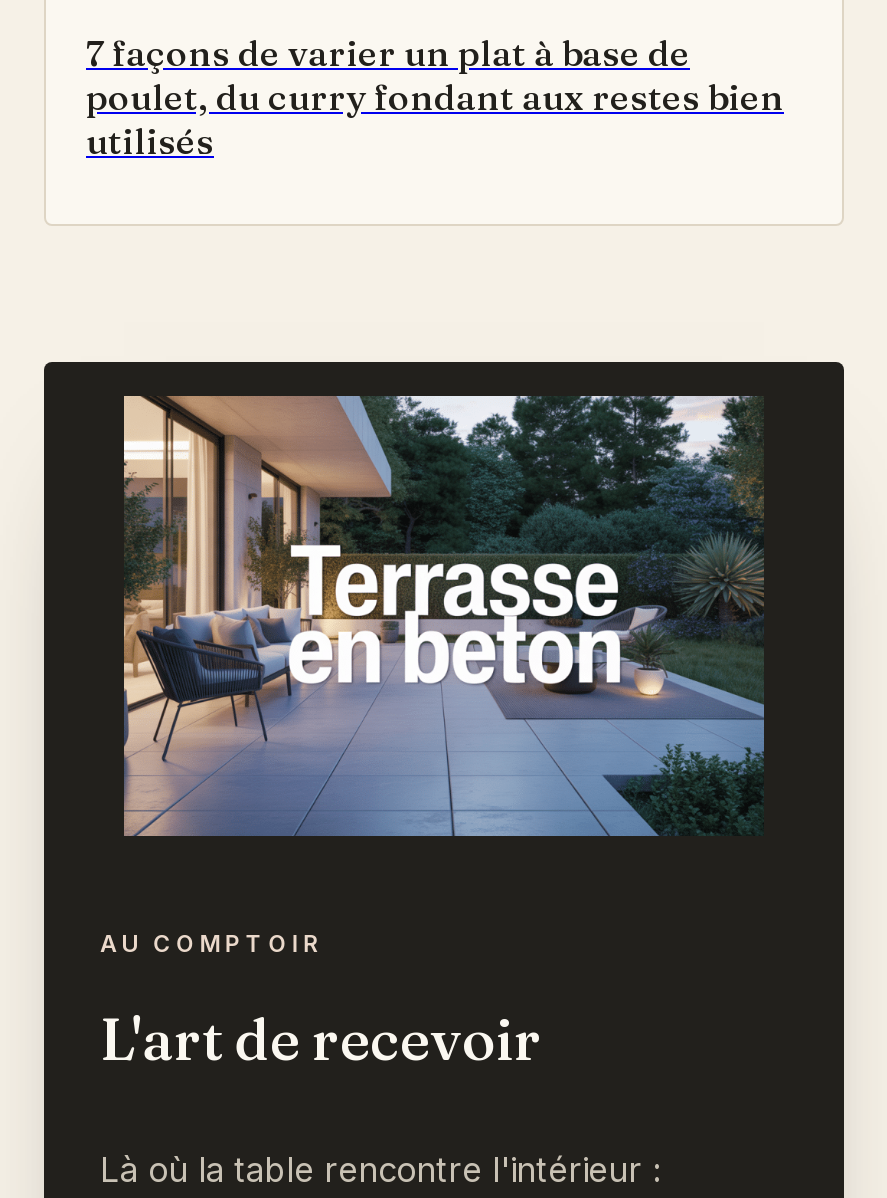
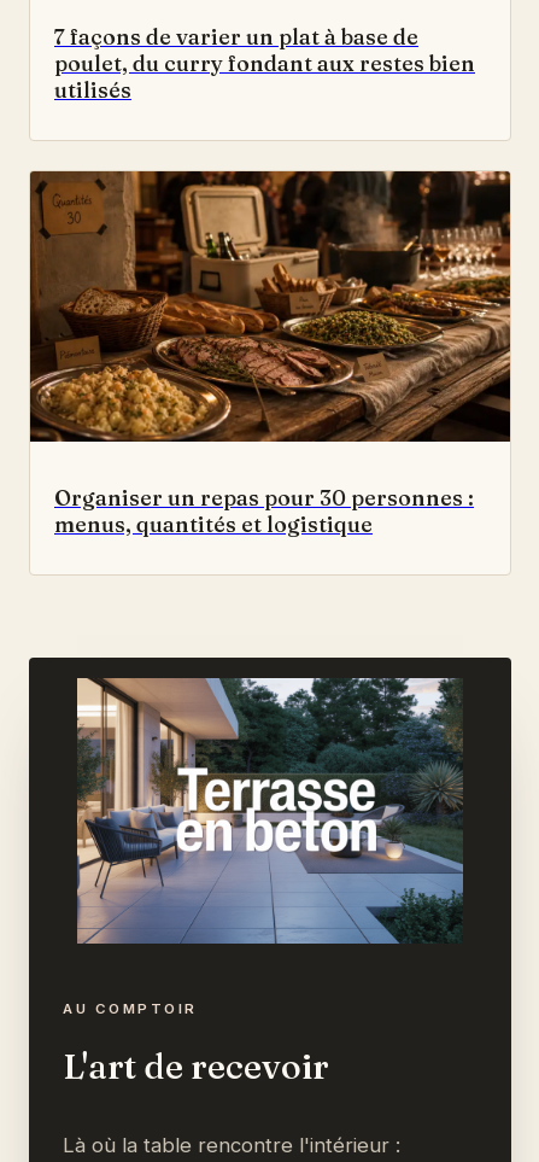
+ [image]
+ Organiser un repas pour 30 personnes :
+ menus, quantités et logistique
